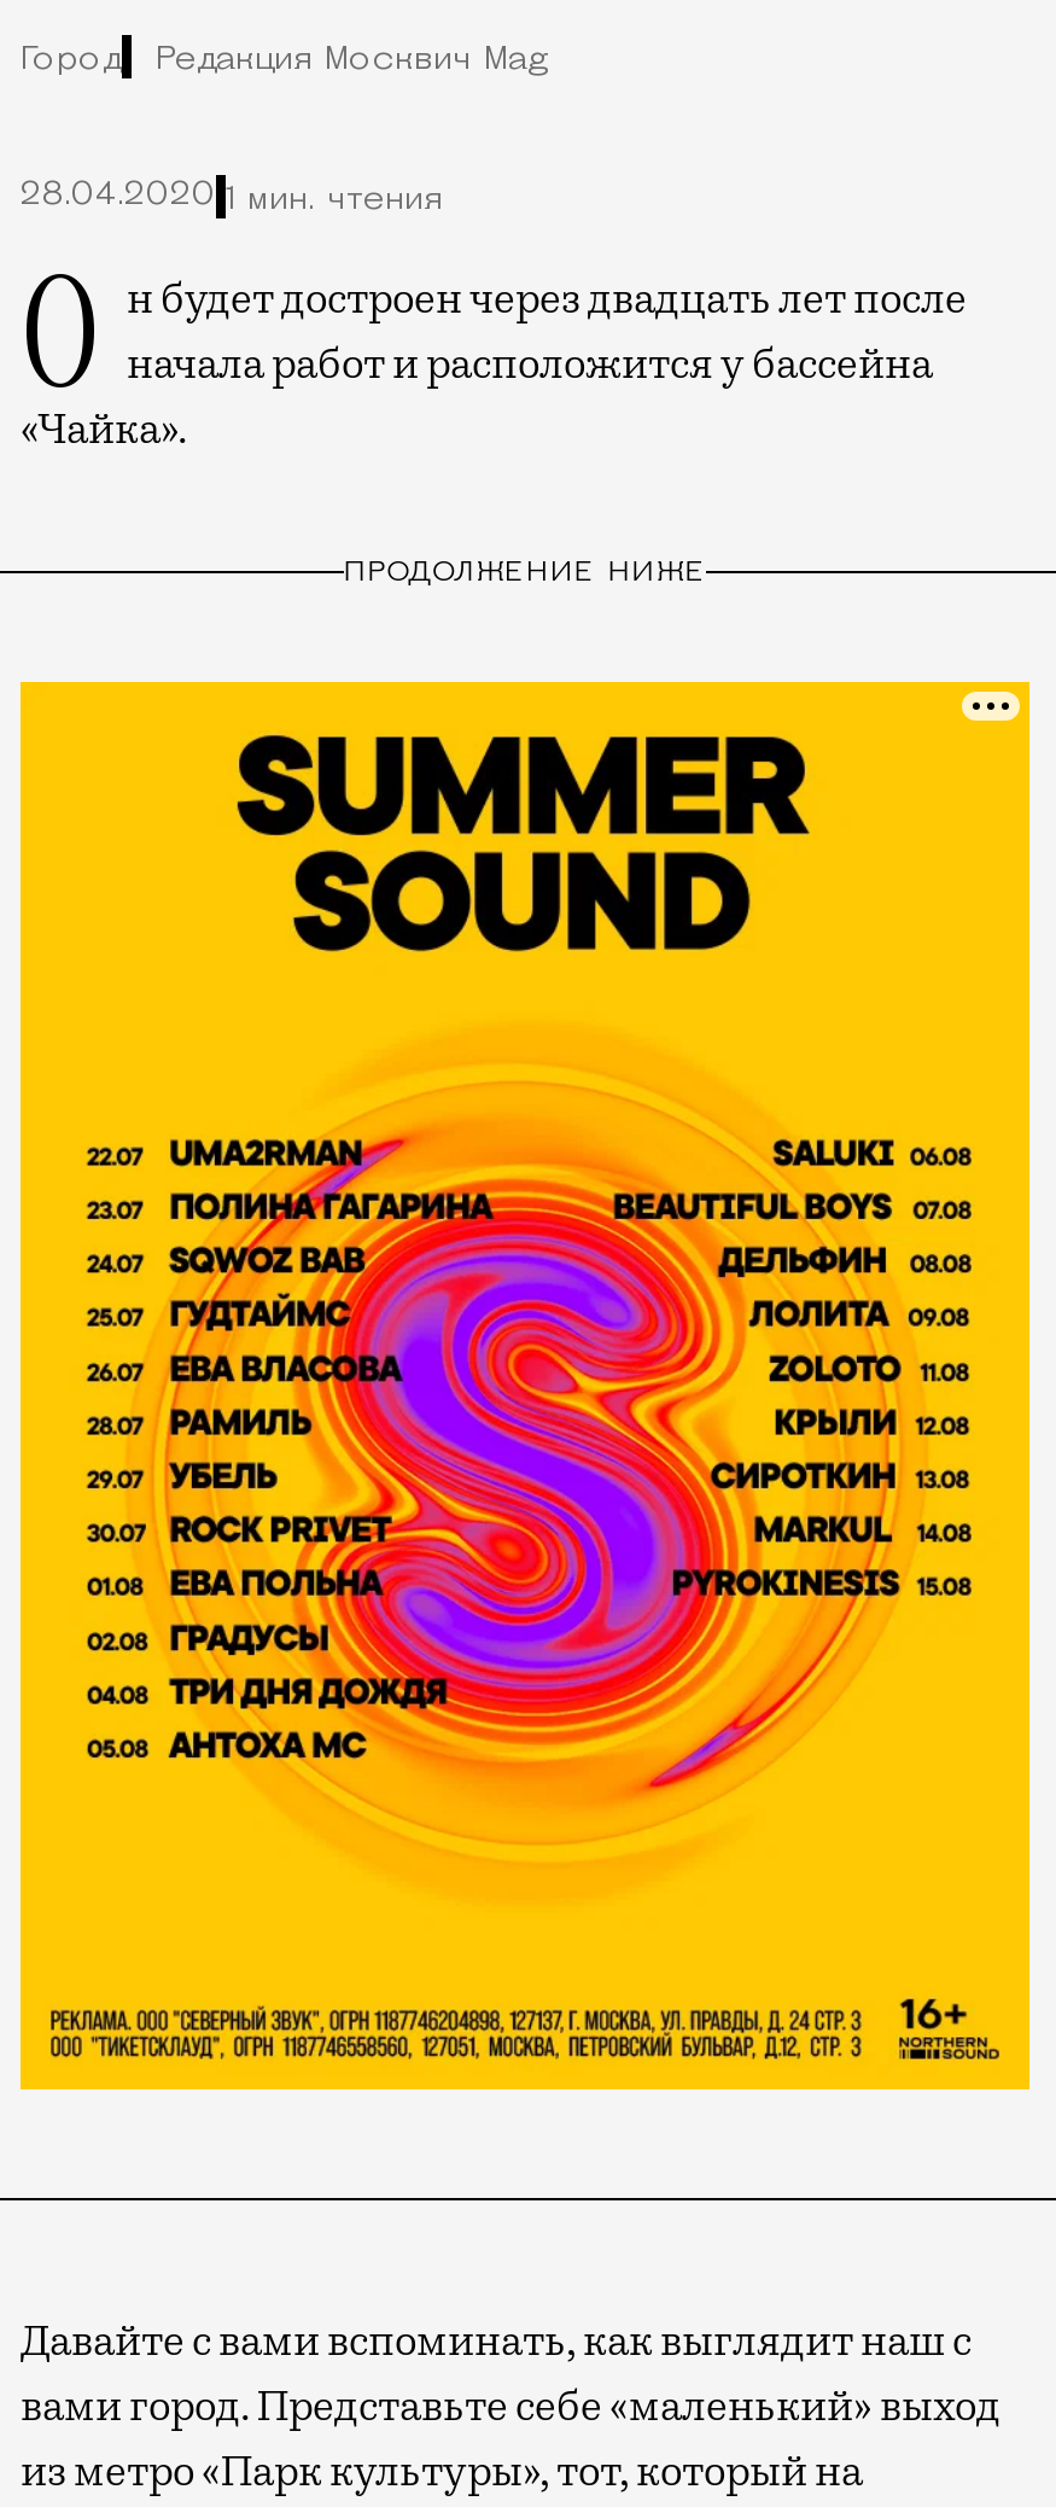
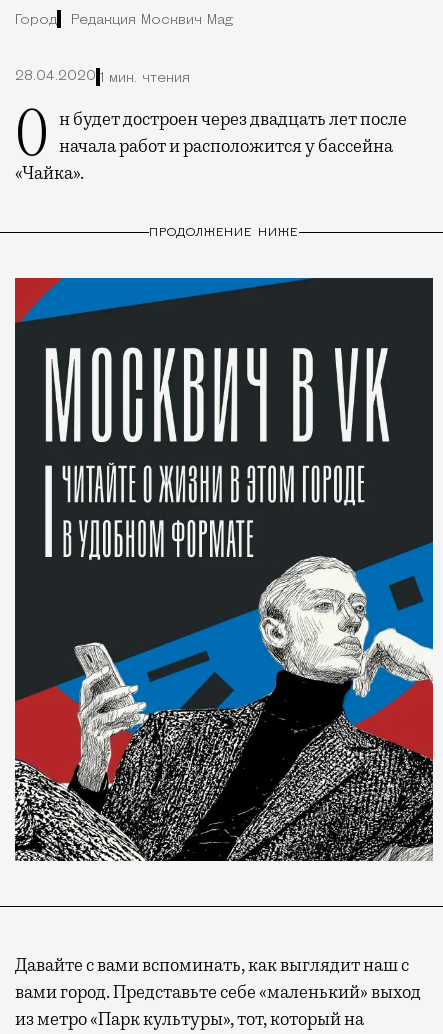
- [image]
+ [image]
